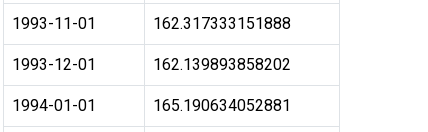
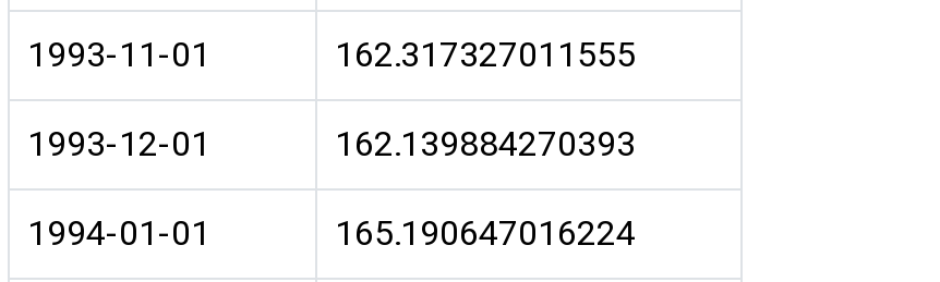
- 162.317333151888
+ 162.317327011555

- 162.139893858202
+ 162.139884270393

- 165.190634052881
+ 165.190647016224
